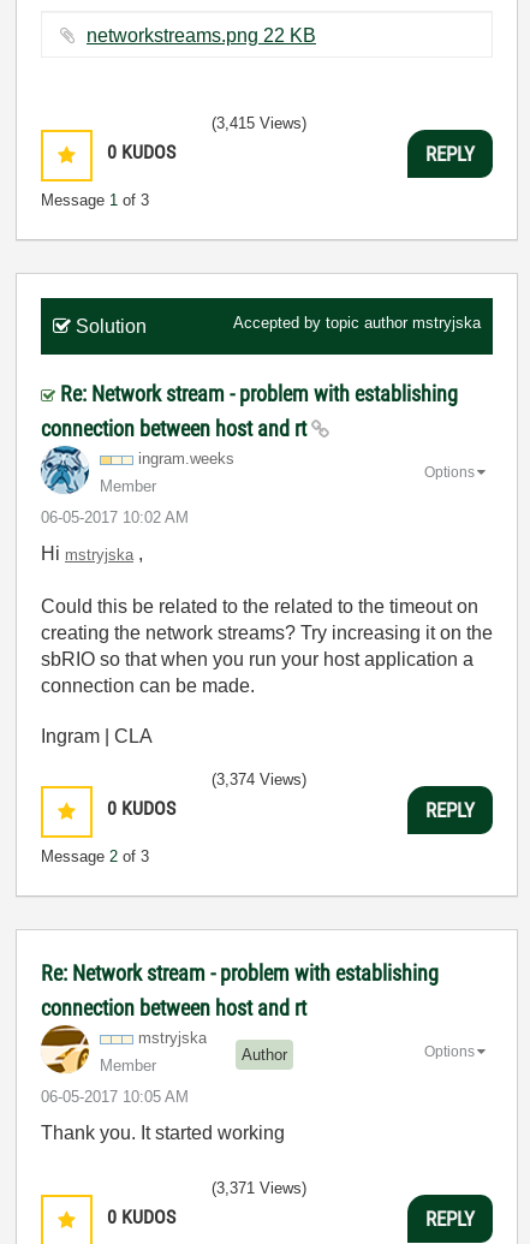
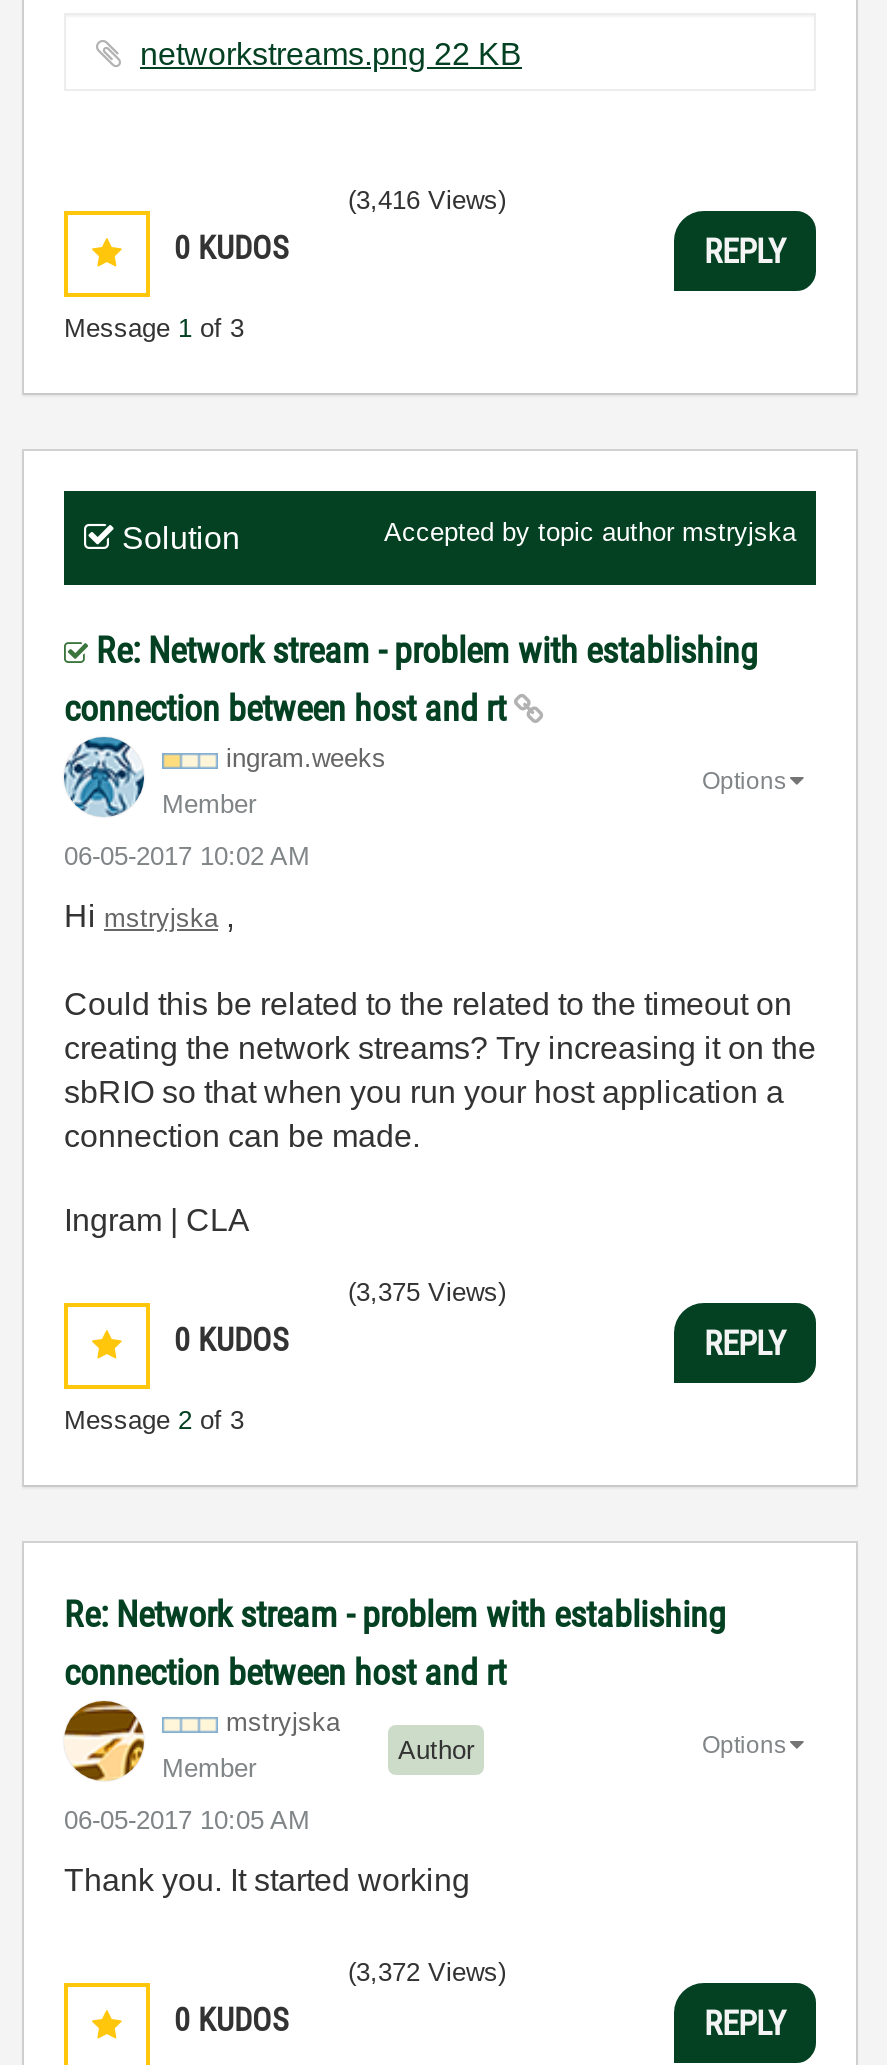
- (3,415 Views)
+ (3,416 Views)

- (3,374 Views)
+ (3,375 Views)

- (3,371 Views)
+ (3,372 Views)
